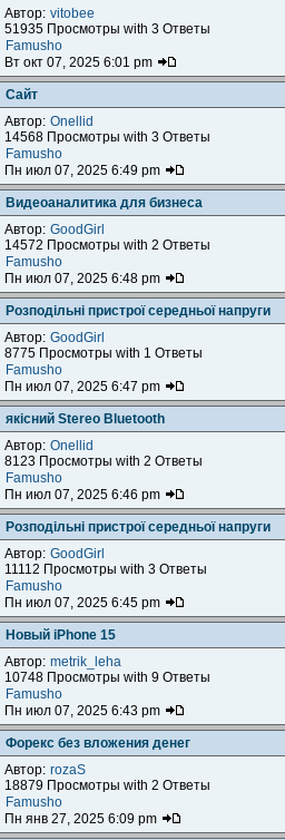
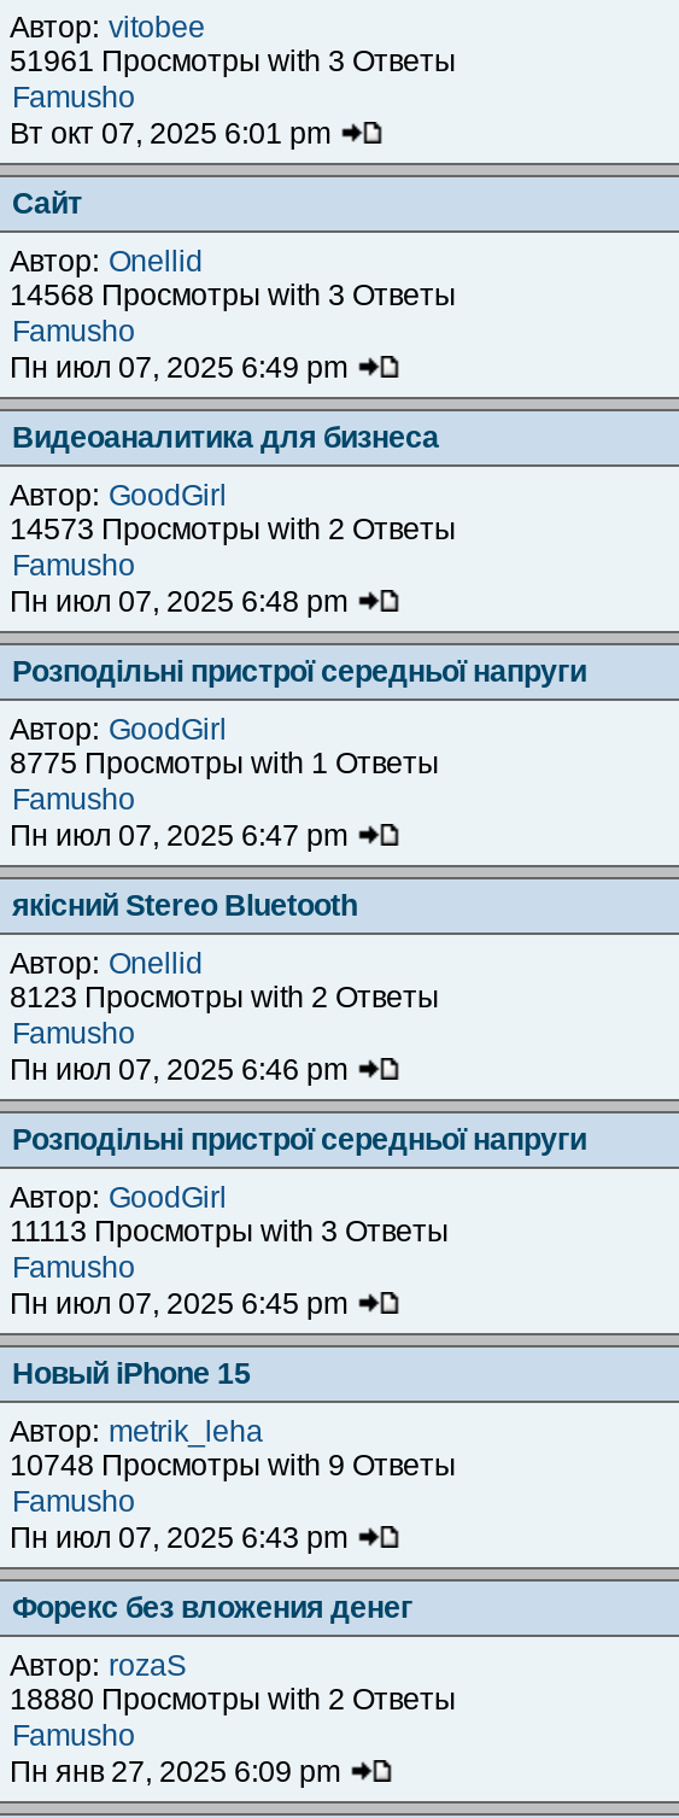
- 51935 Просмотры with 3 Ответы
+ 51961 Просмотры with 3 Ответы

- 14572 Просмотры with 2 Ответы
+ 14573 Просмотры with 2 Ответы

- 11112 Просмотры with 3 Ответы
+ 11113 Просмотры with 3 Ответы

- 18879 Просмотры with 2 Ответы
+ 18880 Просмотры with 2 Ответы
